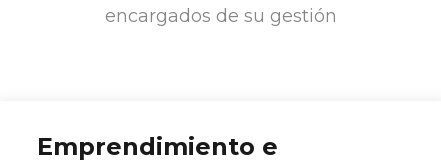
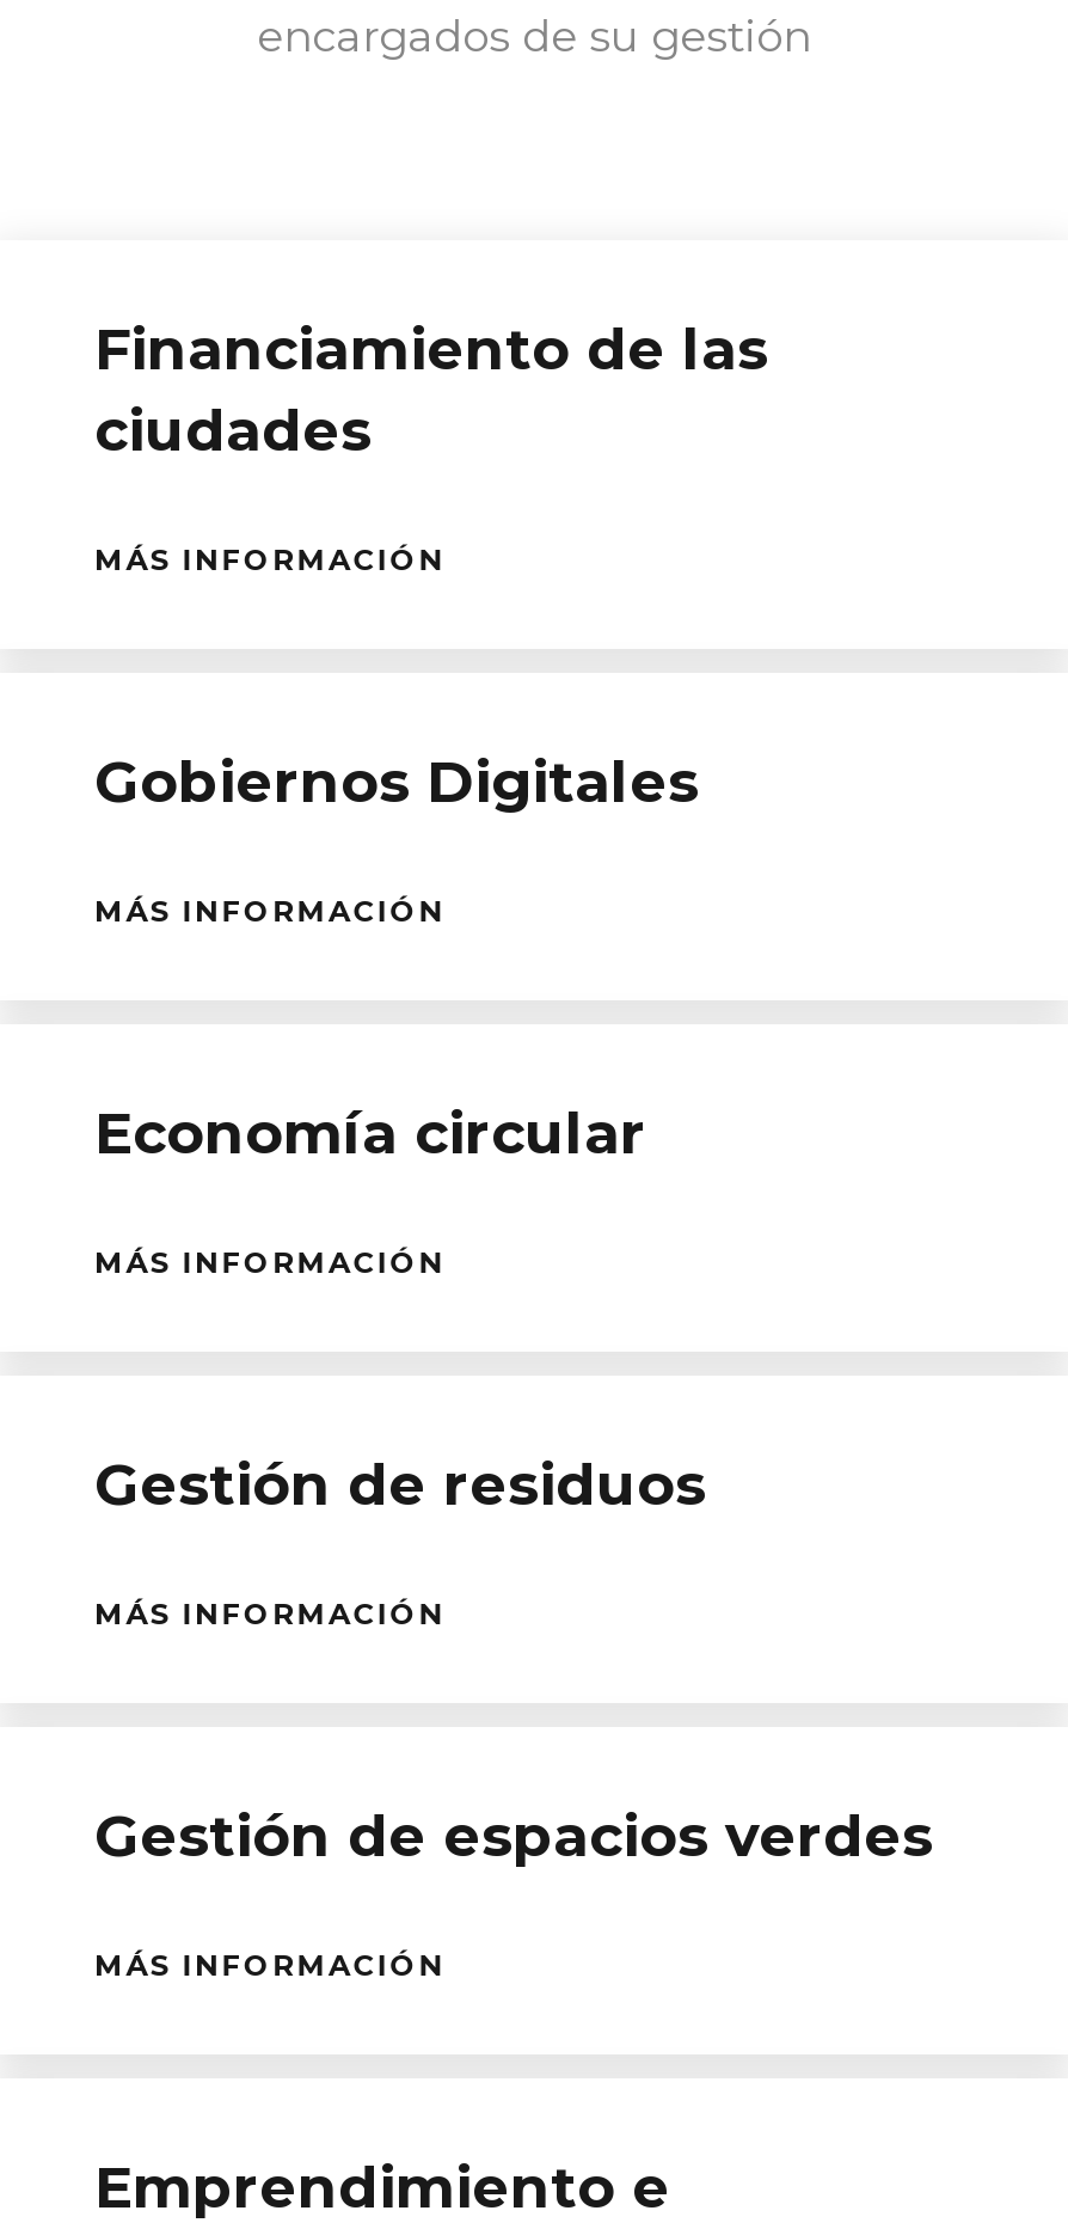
+ Financiamiento de las
+ ciudades
+ MÁS INFORMACIÓN
+ Gobiernos Digitales
+ MÁS INFORMACIÓN
+ Economía circular
+ MÁS INFORMACIÓN
+ Gestión de residuos
+ MÁS INFORMACIÓN
+ Gestión de espacios verdes
+ MÁS INFORMACIÓN
